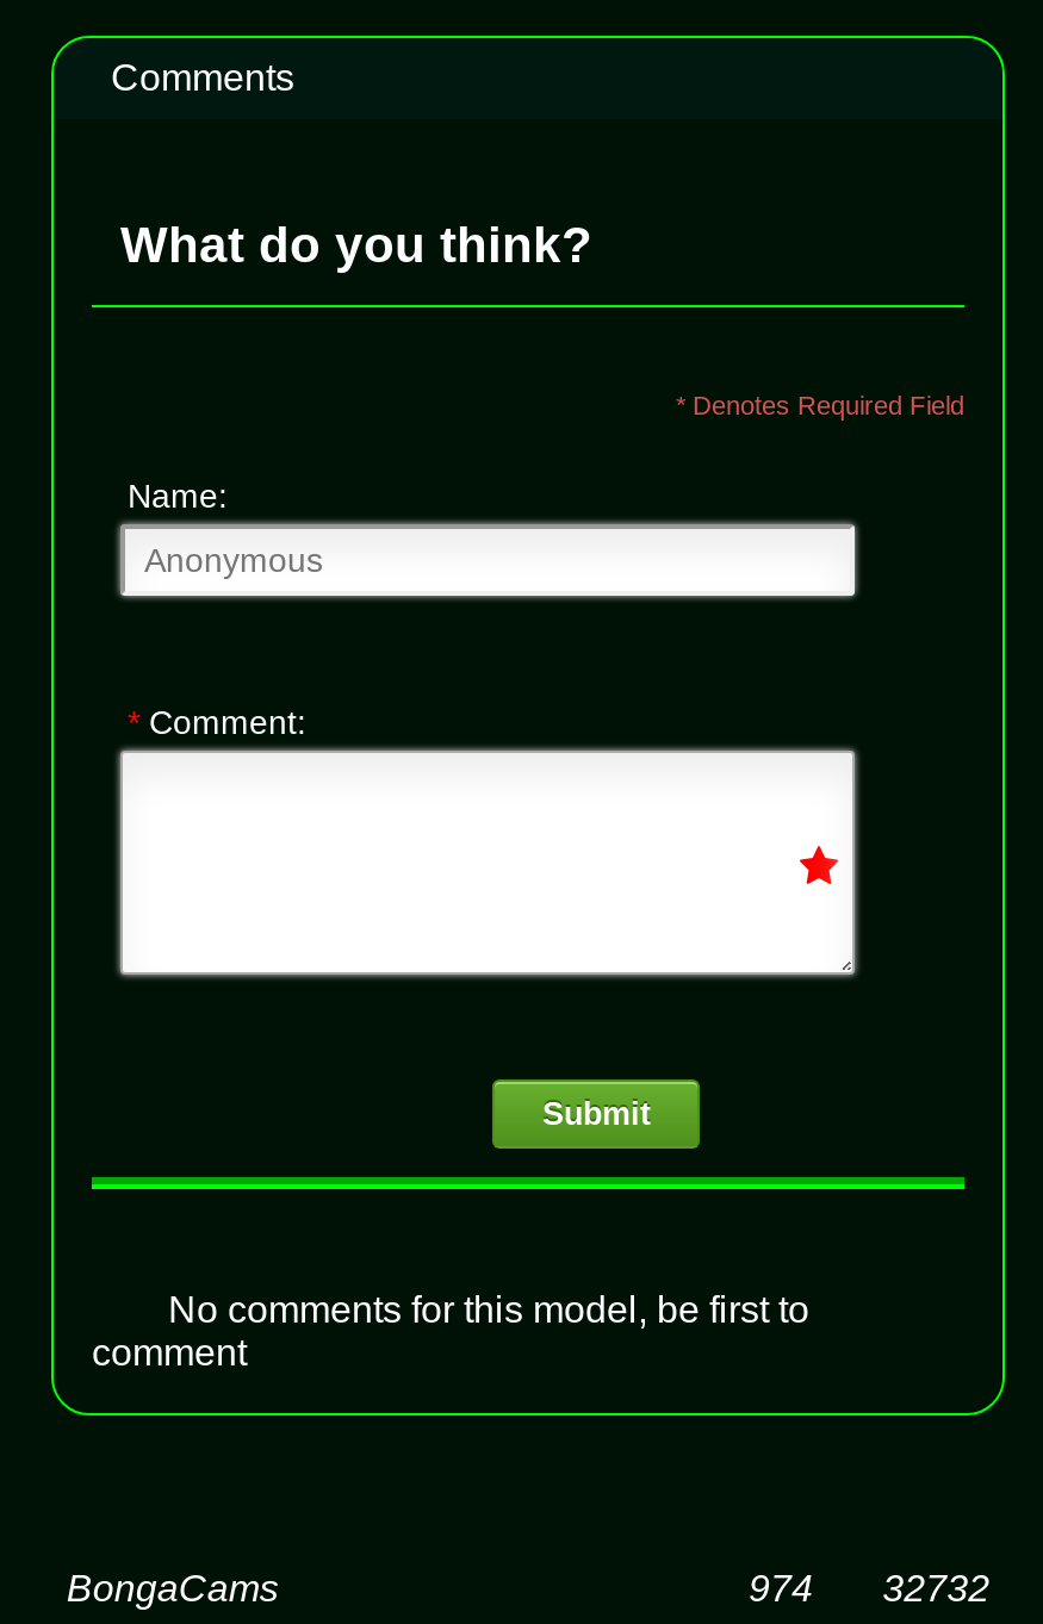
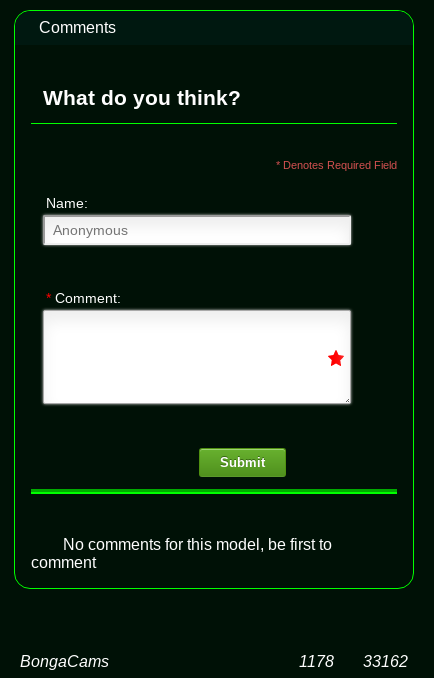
- 974
+ 1178

- 32732
+ 33162
